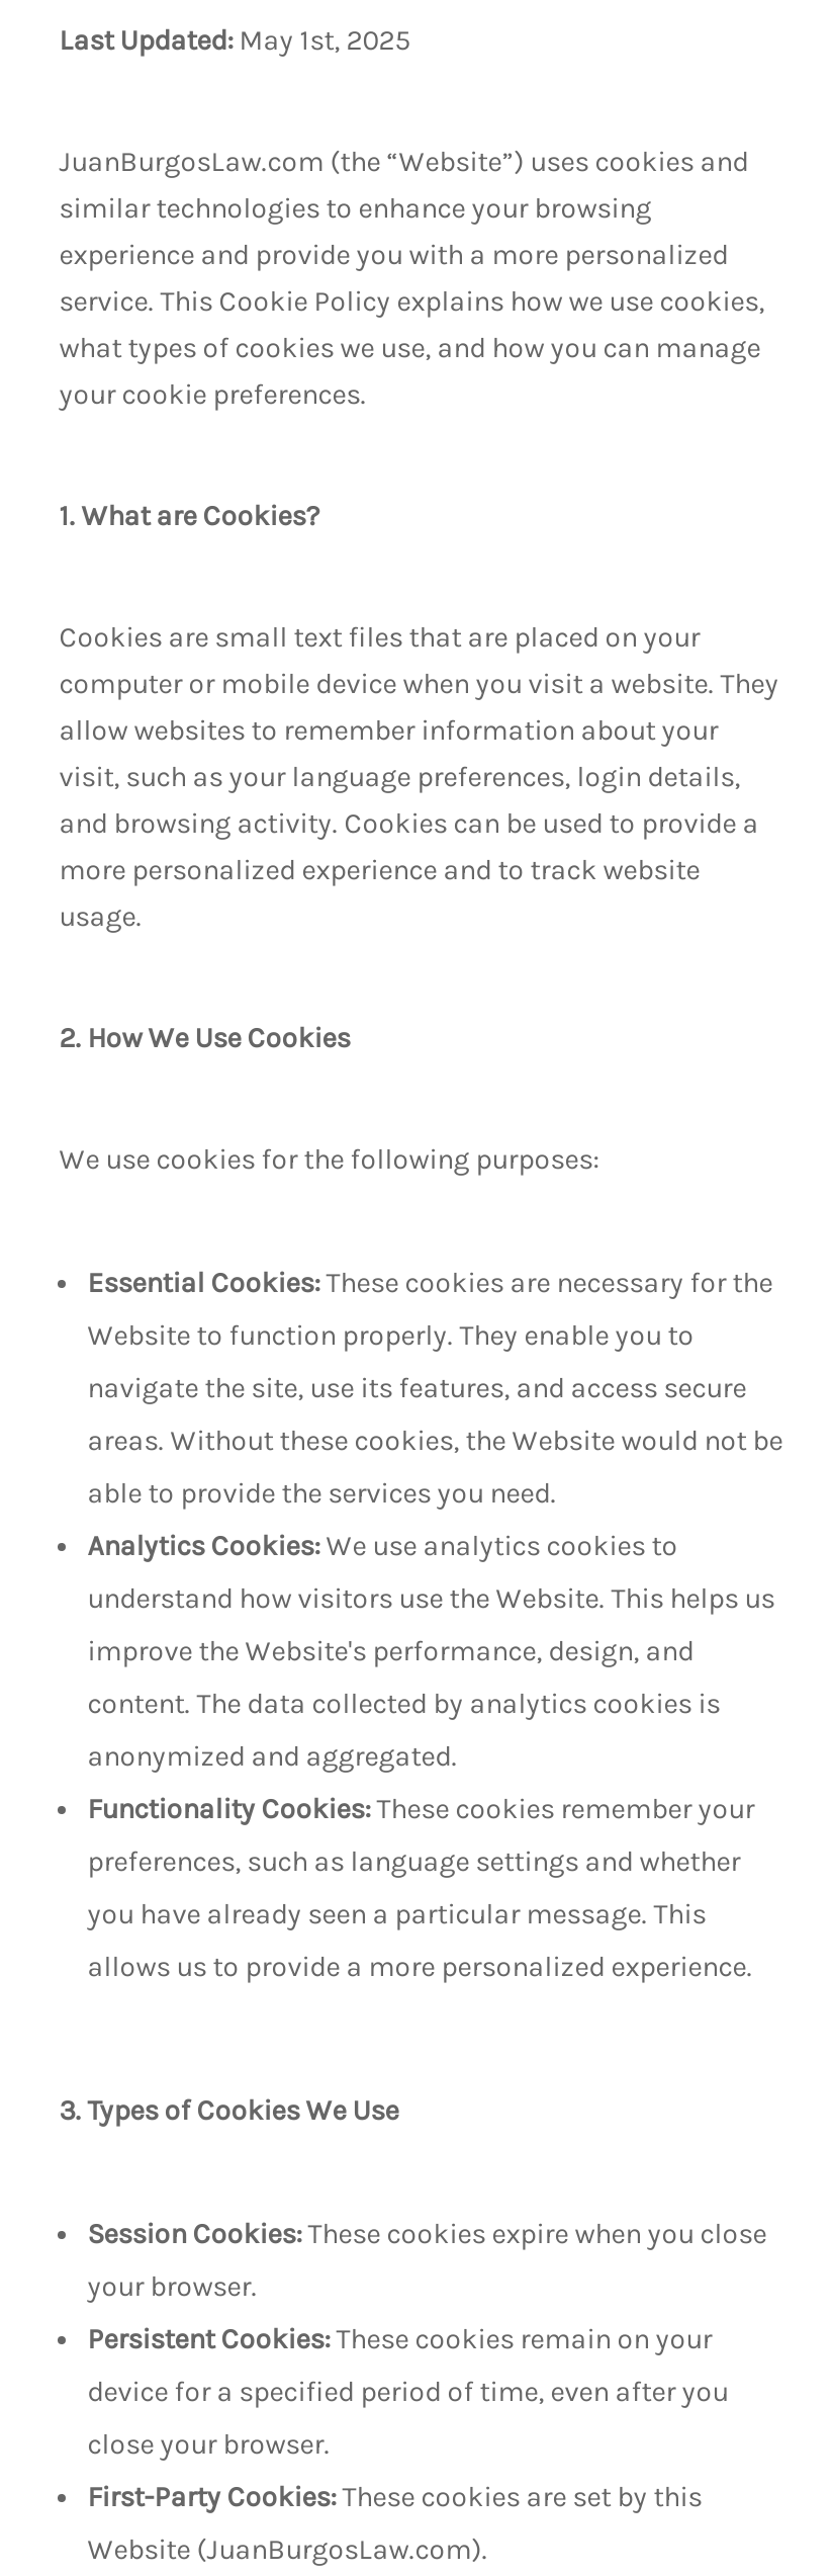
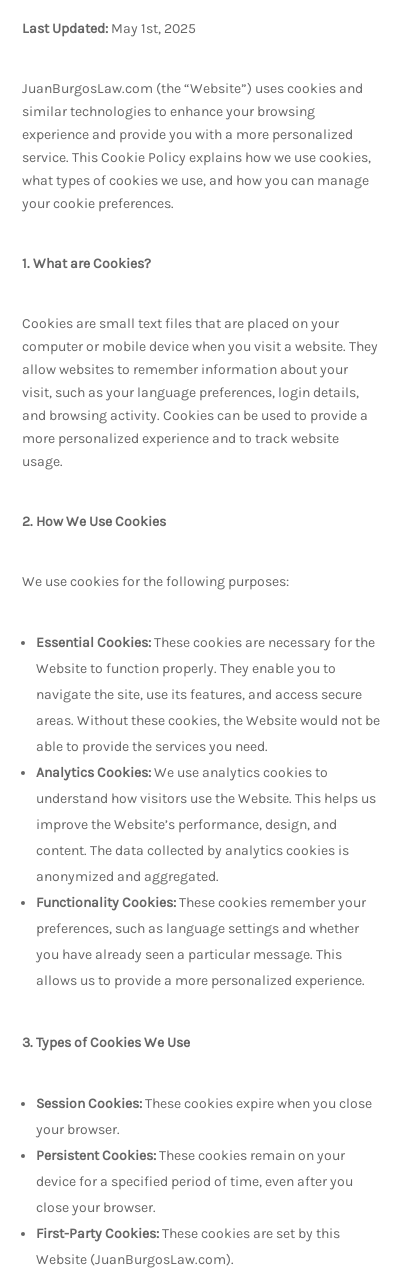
- improve the Website's performance, design, and
+ improve the Website’s performance, design, and
